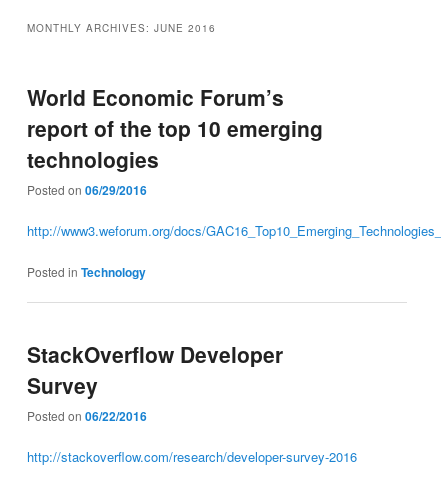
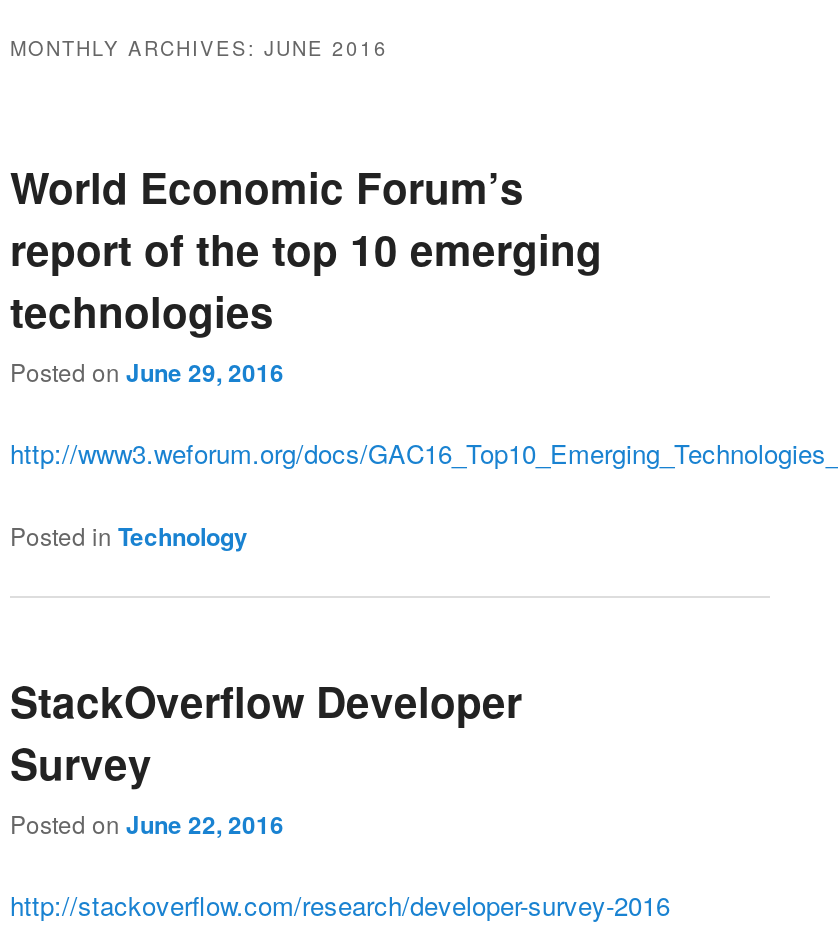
- Posted on 06/29/2016
+ Posted on June 29, 2016

- Posted on 06/22/2016
+ Posted on June 22, 2016
